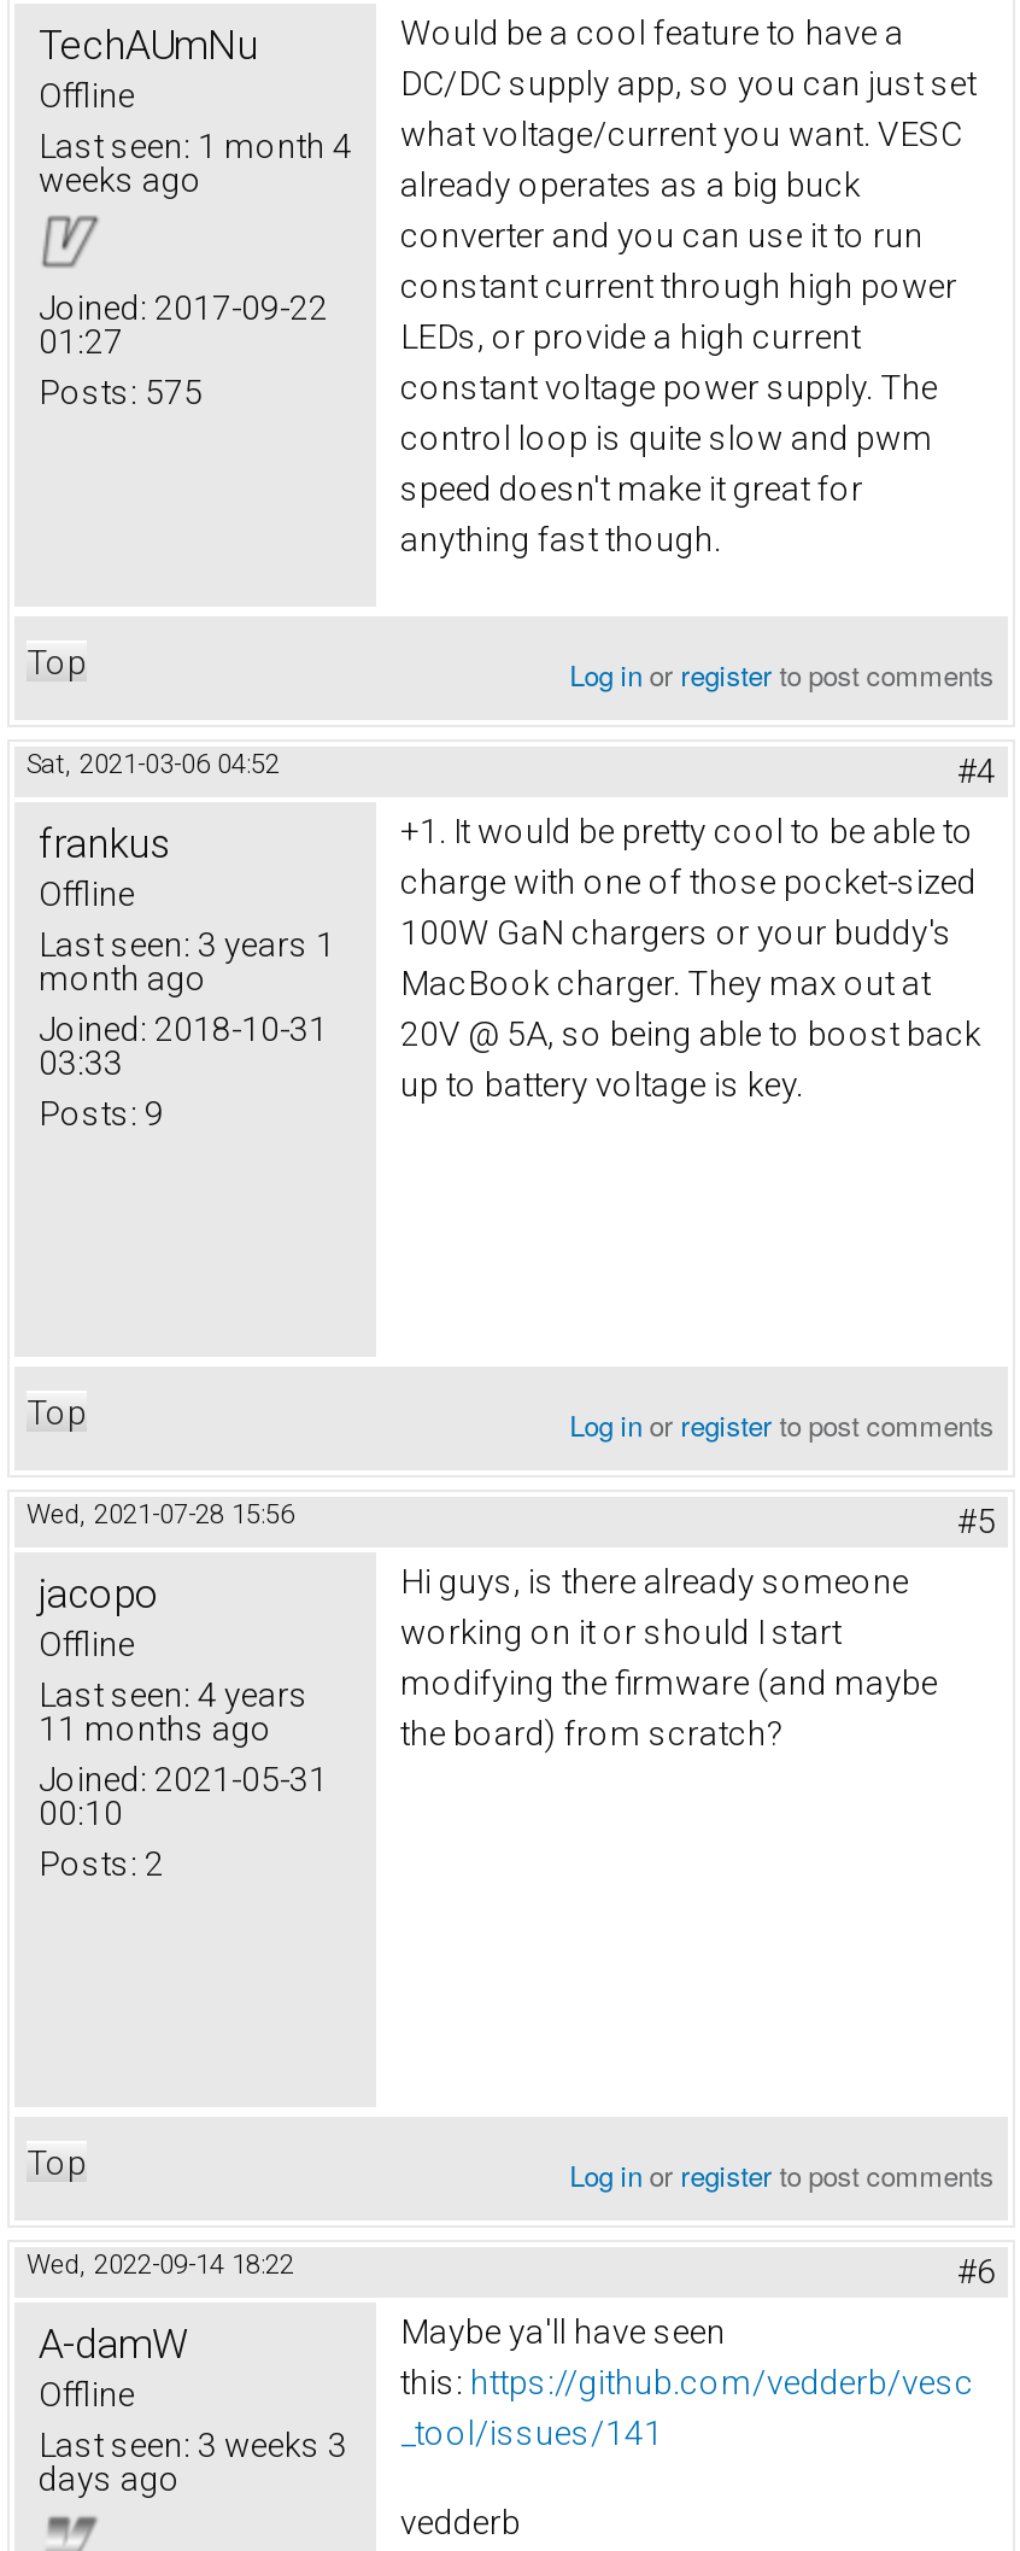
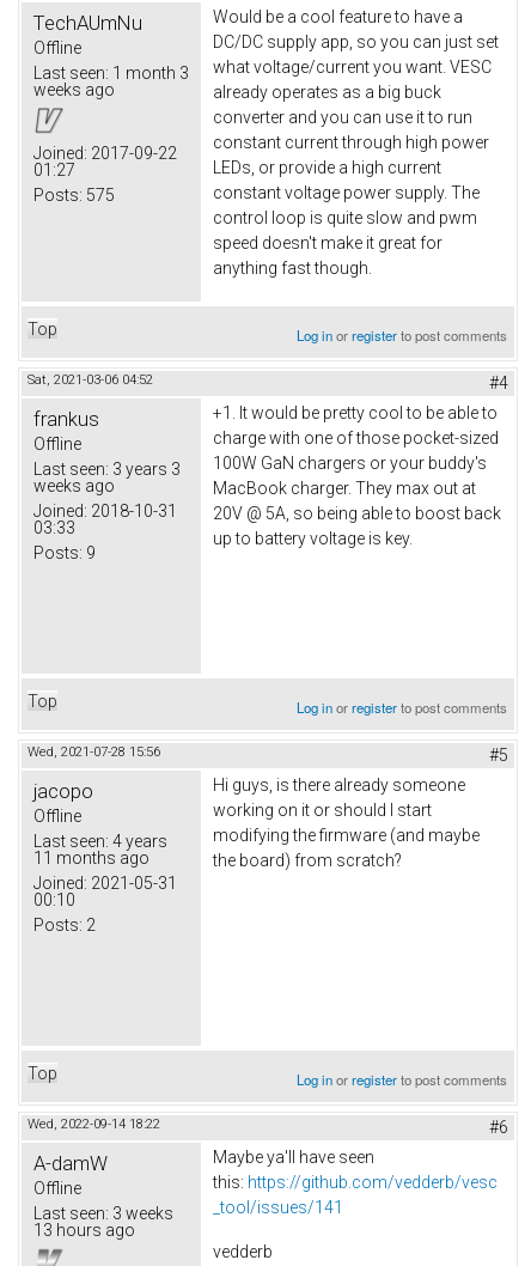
- Last seen: 1 month 4
+ Last seen: 1 month 3

- Last seen: 3 years 1
+ Last seen: 3 years 3

- month ago
+ weeks ago

- Last seen: 3 weeks 3
- days ago
+ Last seen: 3 weeks
+ 13 hours ago
